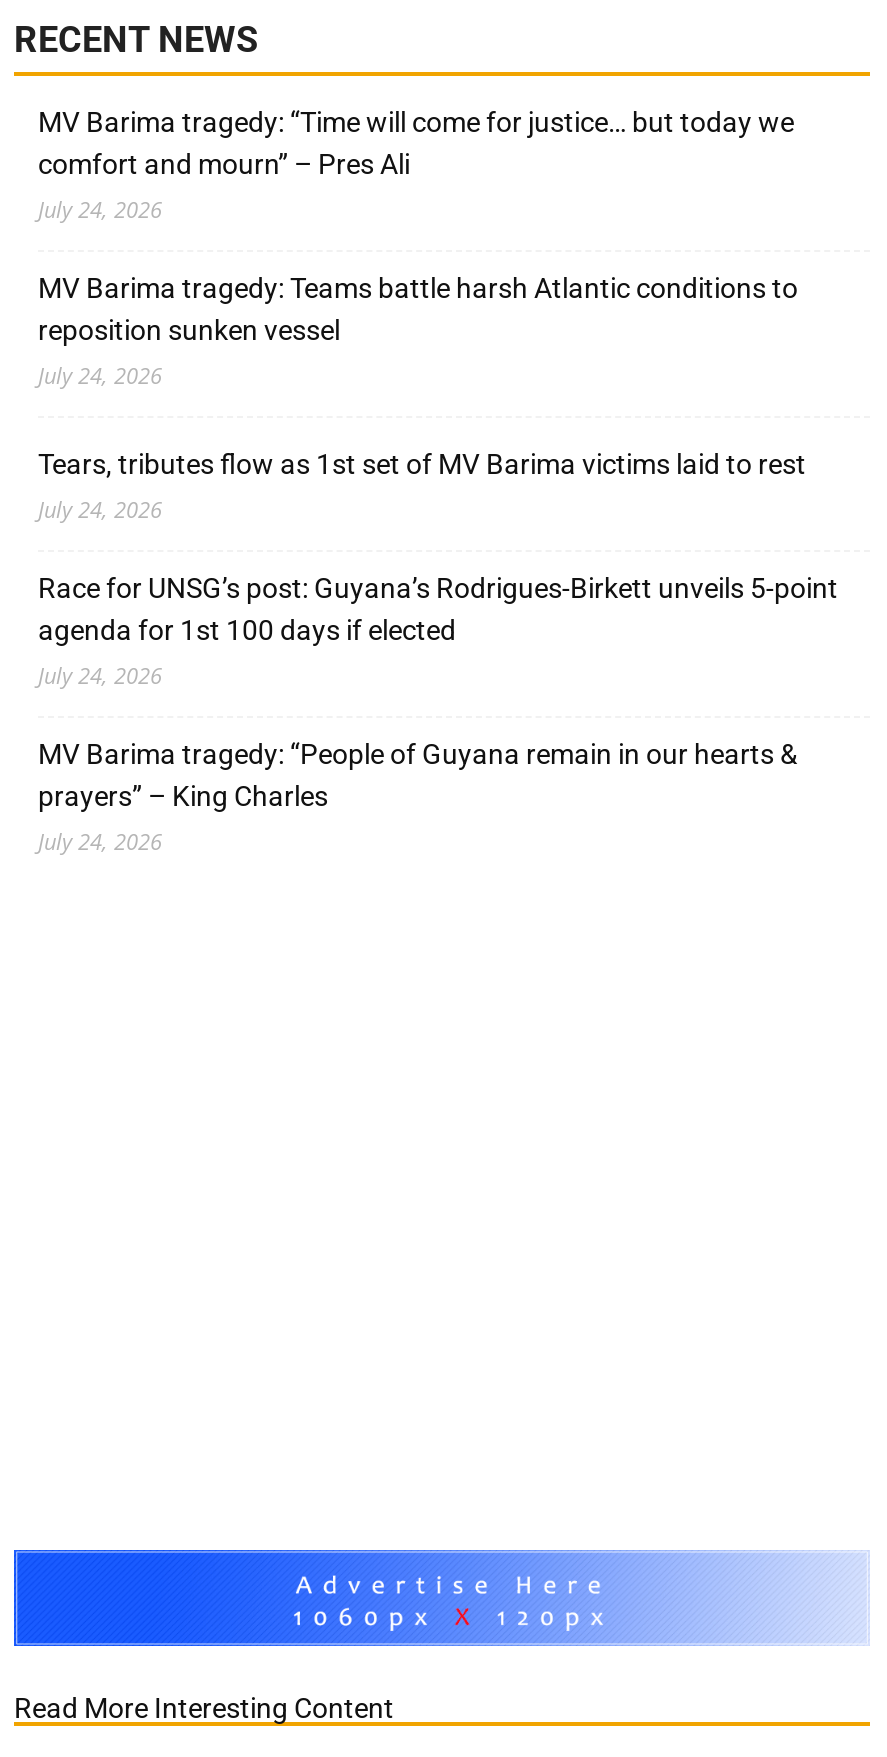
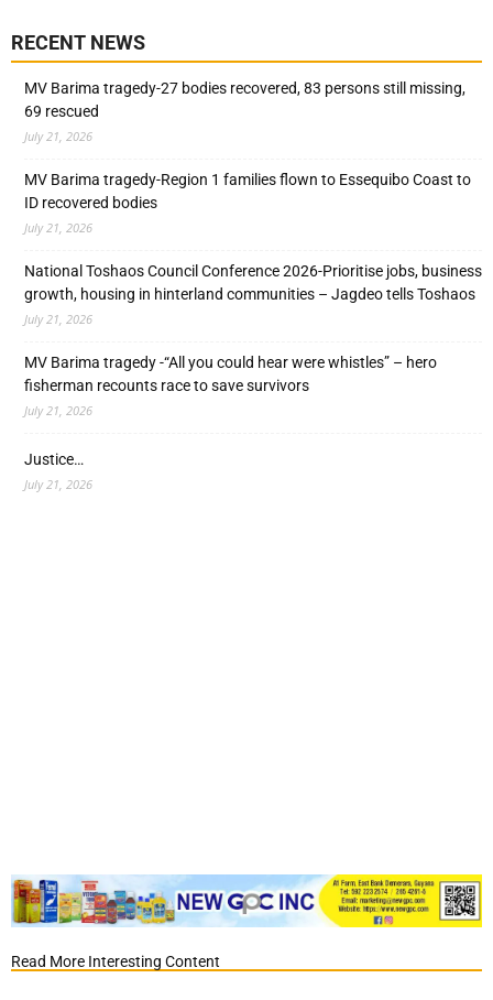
- MV Barima tragedy: “Time will come for justice… but today we
- comfort and mourn” – Pres Ali
- July 24, 2026
+ MV Barima tragedy-27 bodies recovered, 83 persons still missing,
+ 69 rescued
+ July 21, 2026

- MV Barima tragedy: Teams battle harsh Atlantic conditions to
- reposition sunken vessel
- July 24, 2026
+ MV Barima tragedy-Region 1 families flown to Essequibo Coast to
+ ID recovered bodies
+ July 21, 2026

- Tears, tributes flow as 1st set of MV Barima victims laid to rest
- July 24, 2026
+ National Toshaos Council Conference 2026-Prioritise jobs, business
+ growth, housing in hinterland communities – Jagdeo tells Toshaos
+ July 21, 2026

- Race for UNSG’s post: Guyana’s Rodrigues-Birkett unveils 5-point
- agenda for 1st 100 days if elected
- July 24, 2026
+ MV Barima tragedy -“All you could hear were whistles” – hero
+ fisherman recounts race to save survivors
+ July 21, 2026

- MV Barima tragedy: “People of Guyana remain in our hearts &
- prayers” – King Charles
- July 24, 2026
+ Justice…
+ July 21, 2026

- [image]
+ [image]
